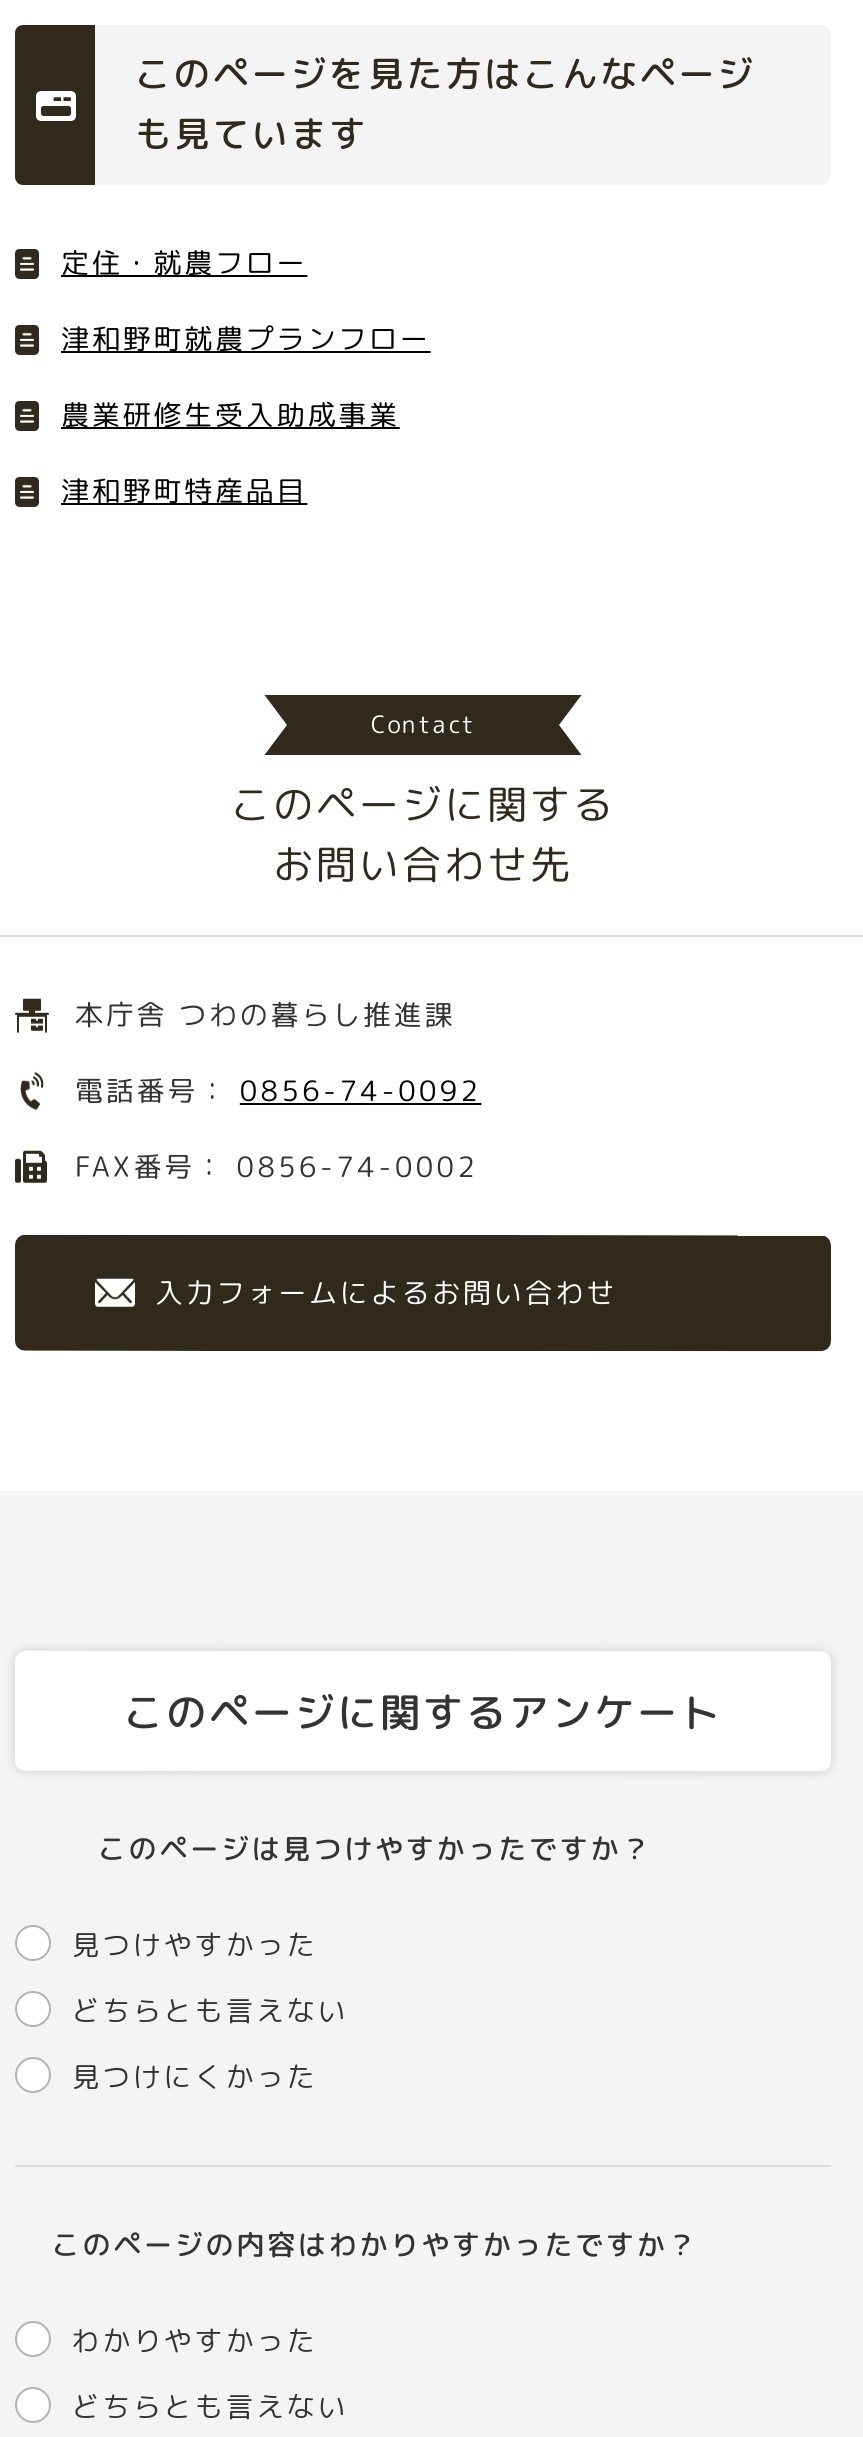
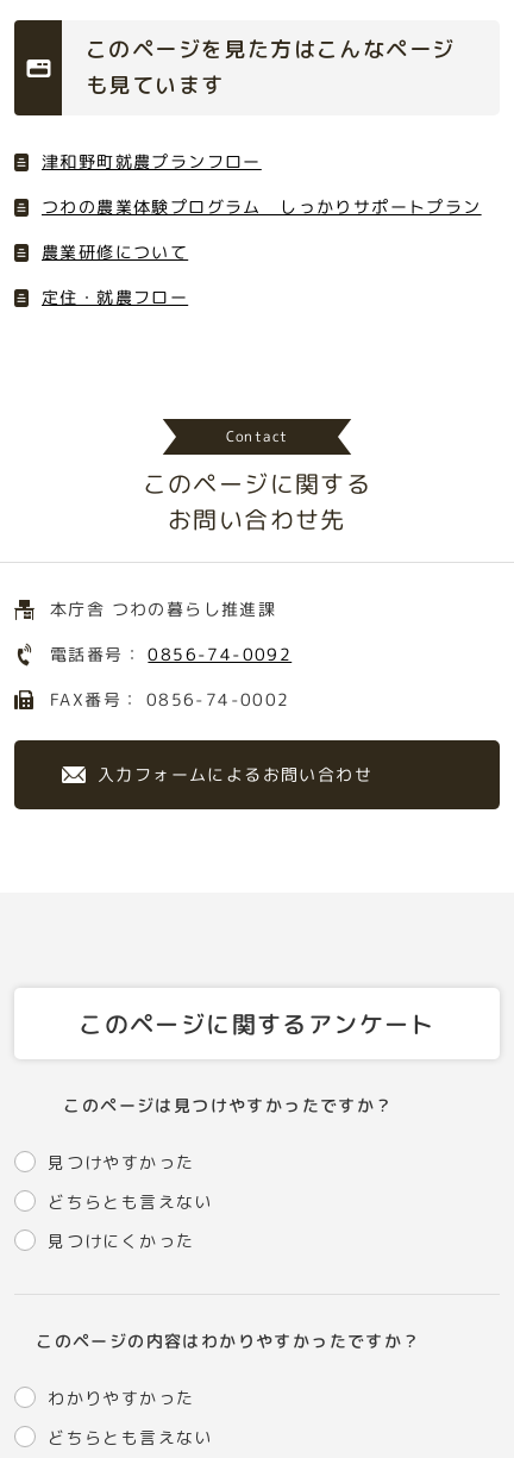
moved down: 定住・就農フロー

moved up: 津和野町就農プランフロー

- 農業研修生受入助成事業
- 津和野町特産品目
+ つわの農業体験プログラム しっかりサポートプラン
+ 農業研修について
